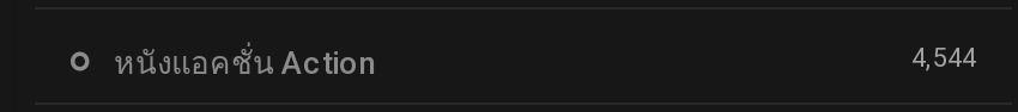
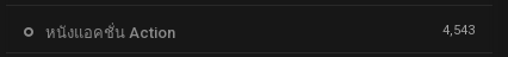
- 4,544
+ 4,543
